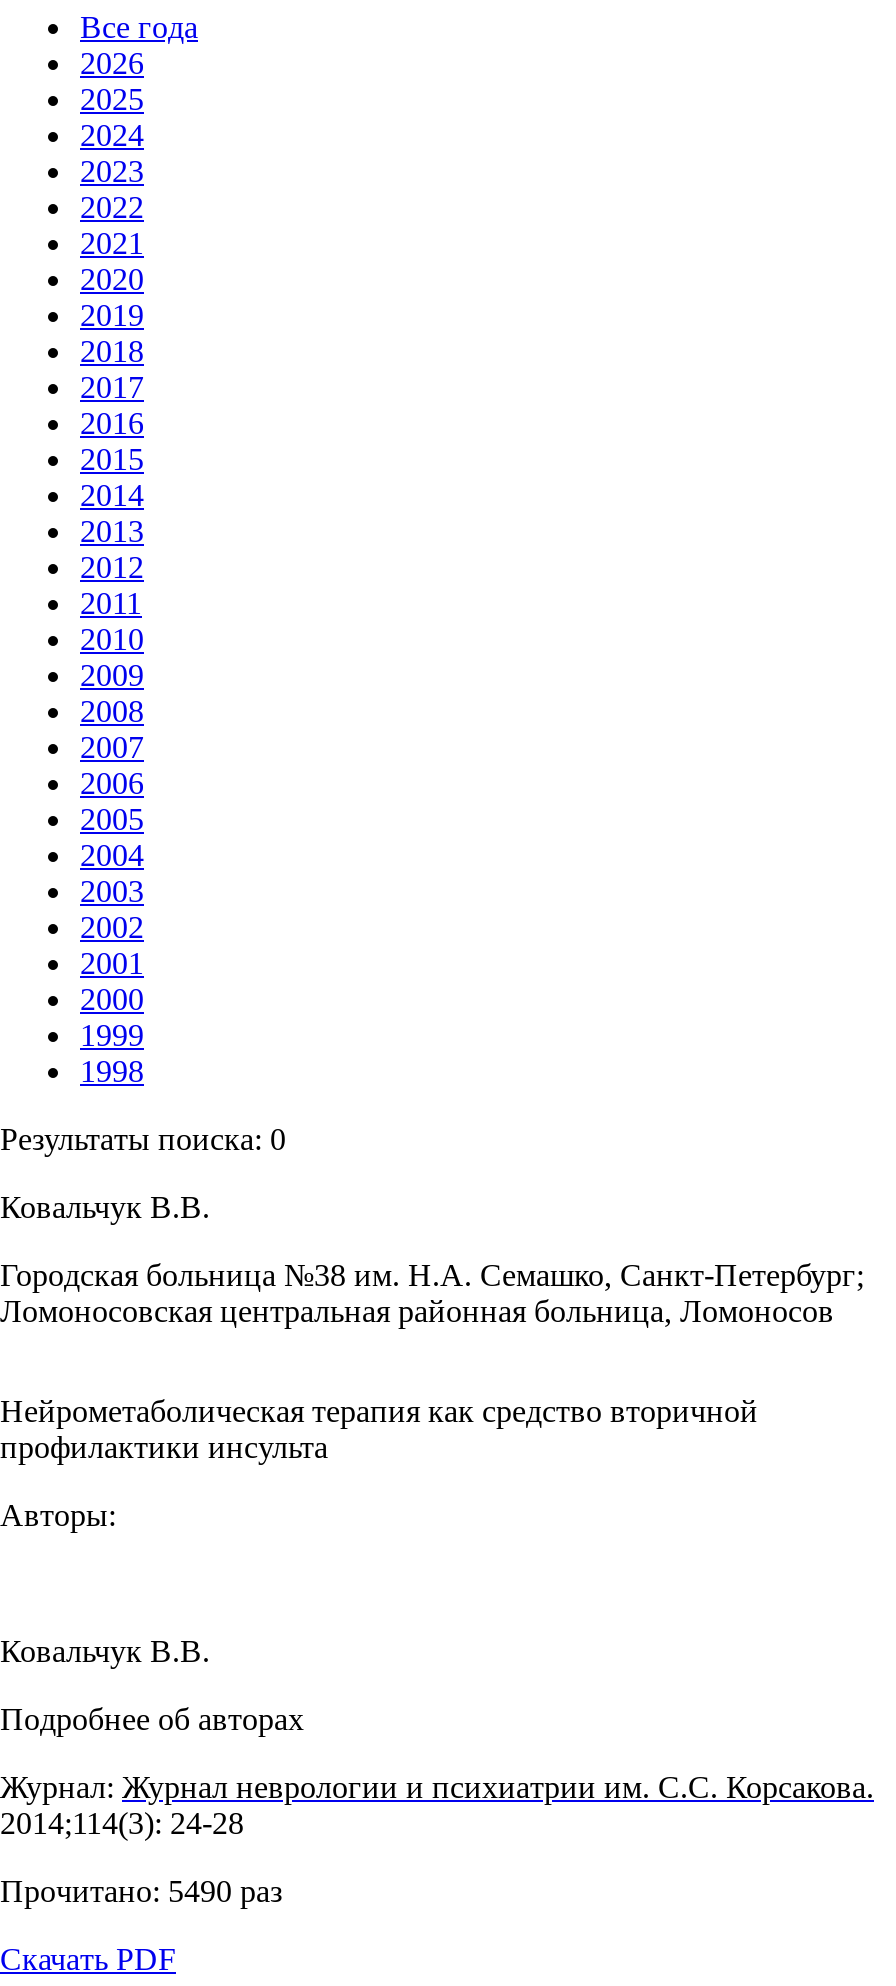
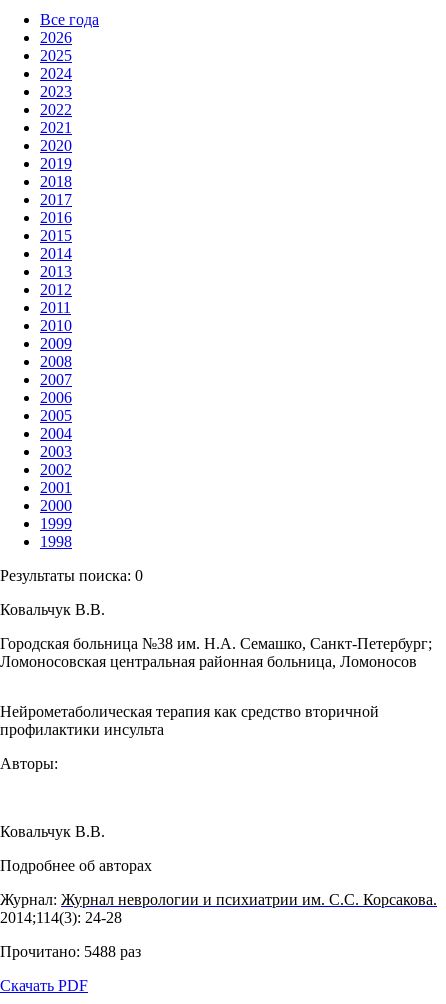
- Прочитано: 5490 раз
+ Прочитано: 5488 раз
